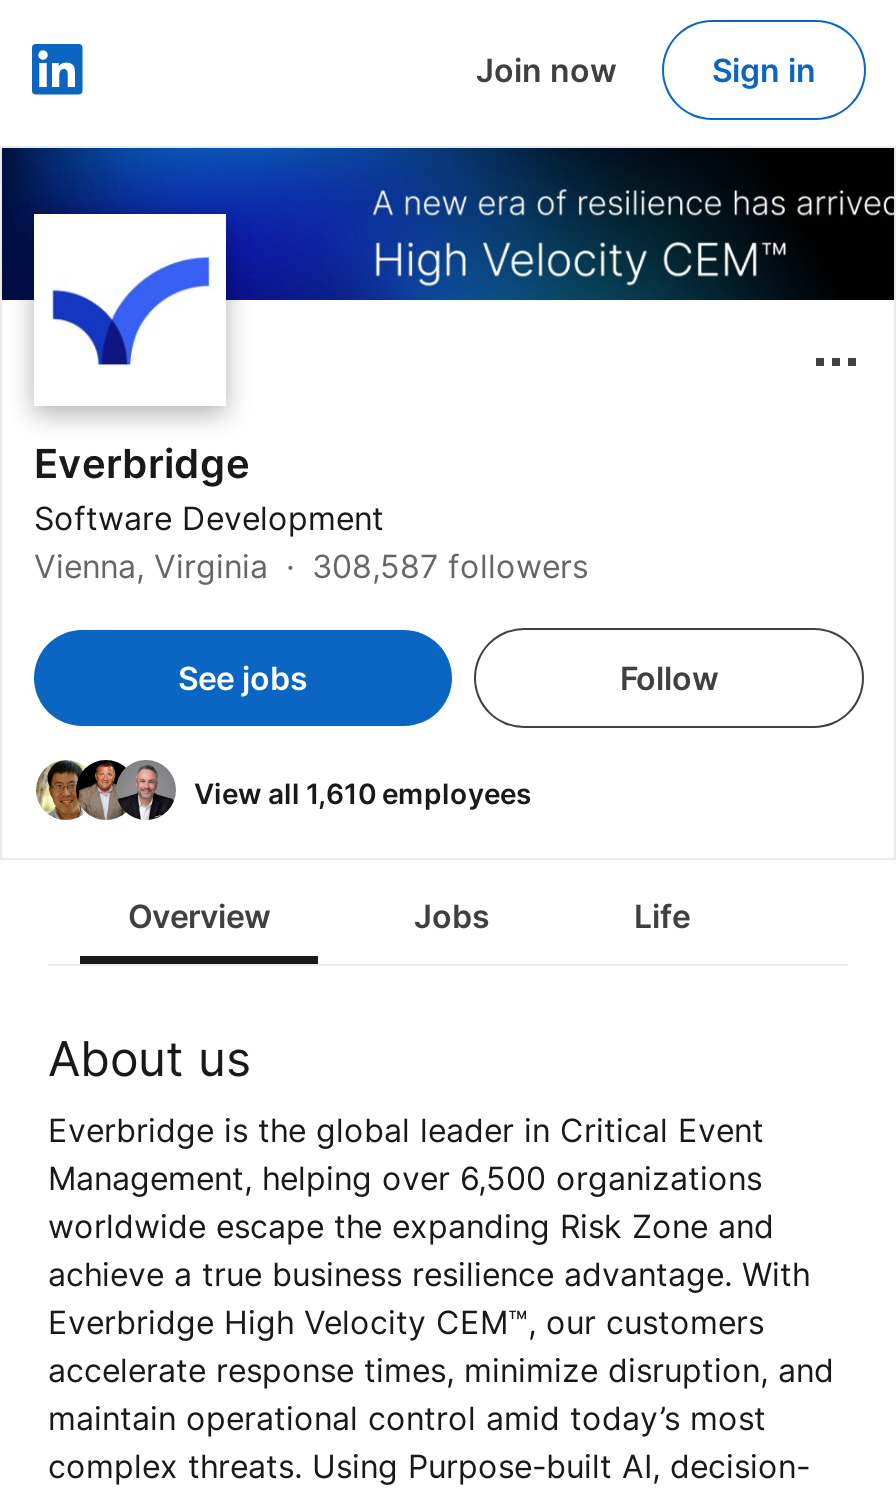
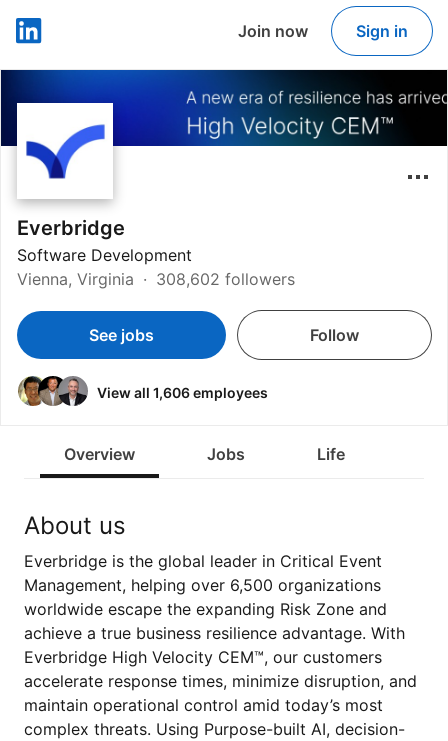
- Vienna, Virginia 308,587 followers
+ Vienna, Virginia 308,602 followers

- View all 1,610 employees
+ View all 1,606 employees
